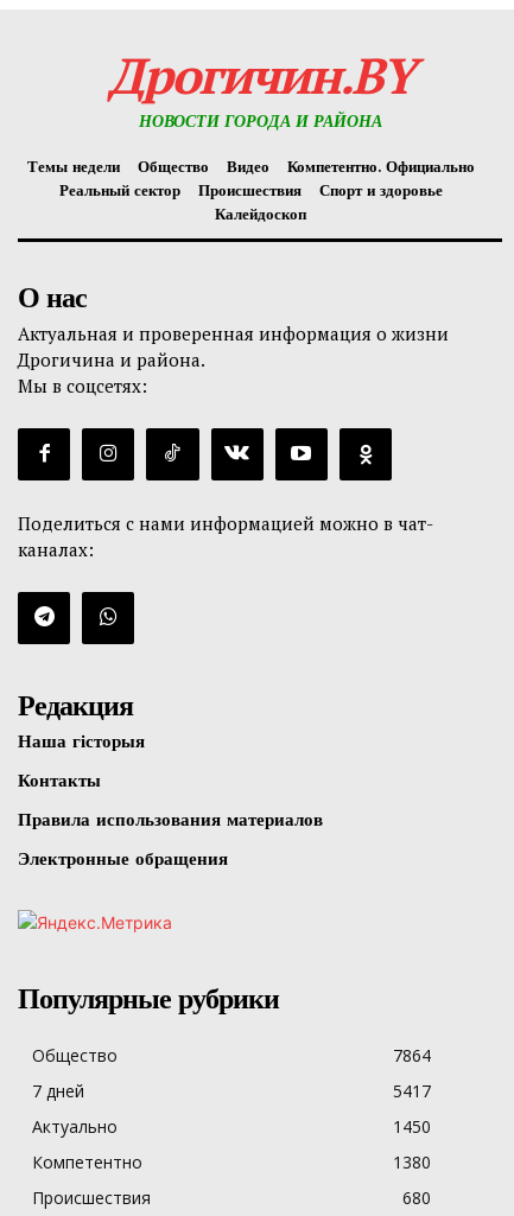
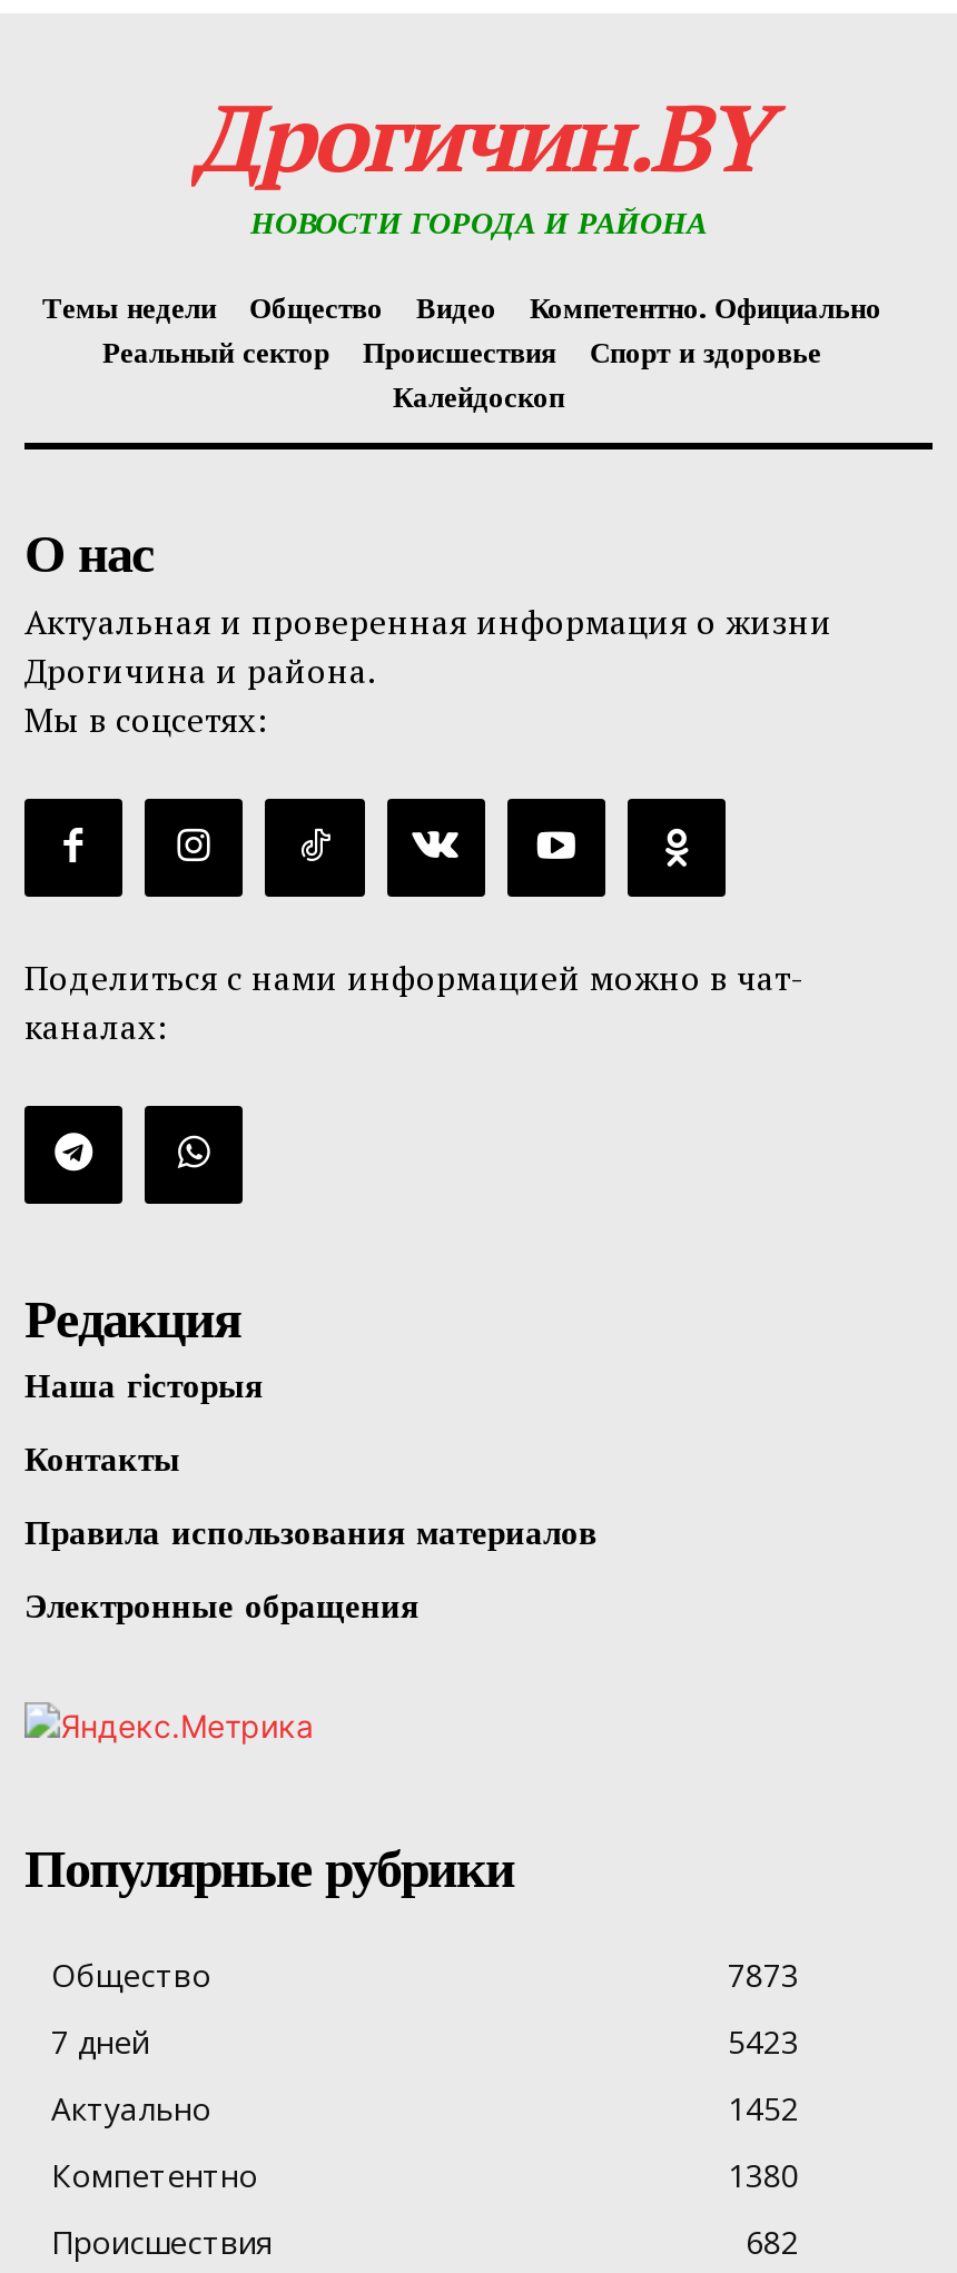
- 7864
+ 7873

- 5417
+ 5423

- 1450
+ 1452

- 680
+ 682
